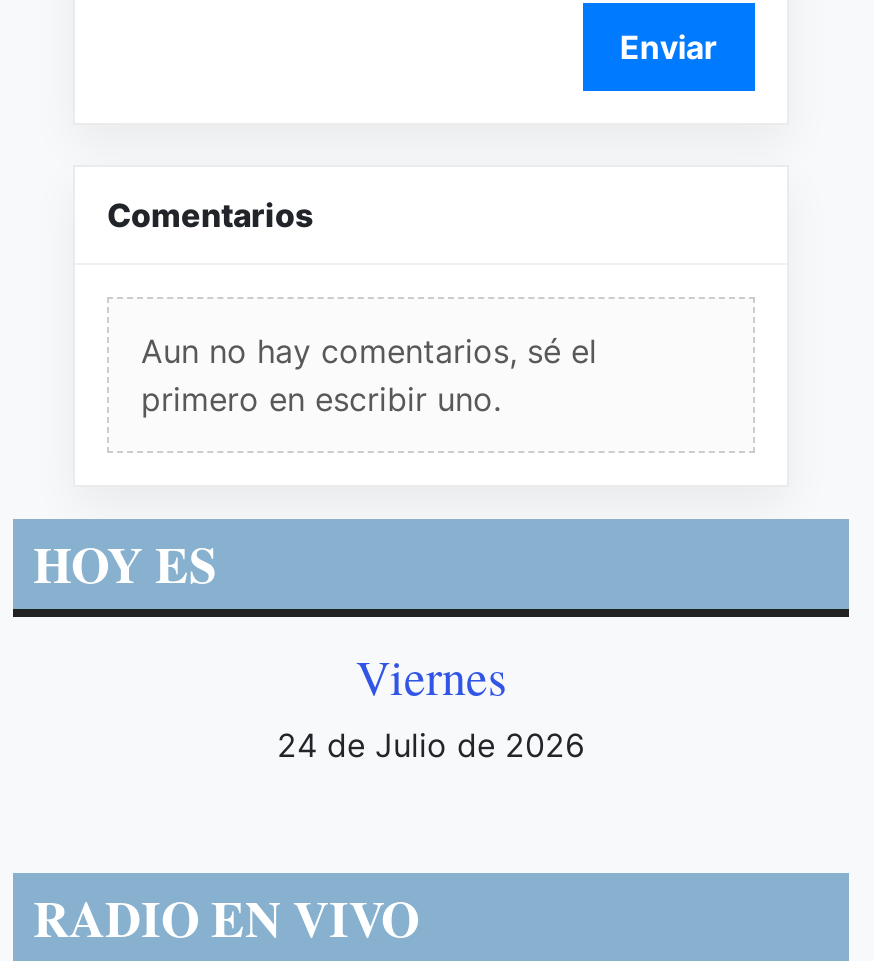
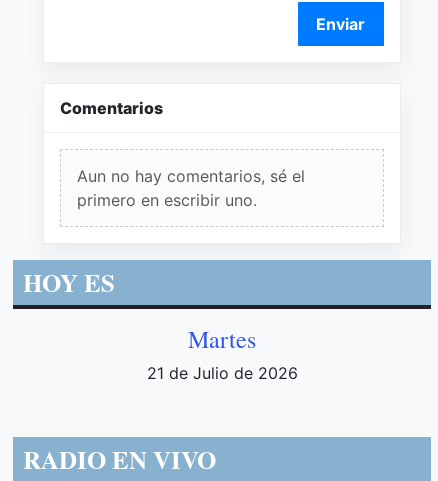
- Viernes
- 24 de Julio de 2026
+ Martes
+ 21 de Julio de 2026
